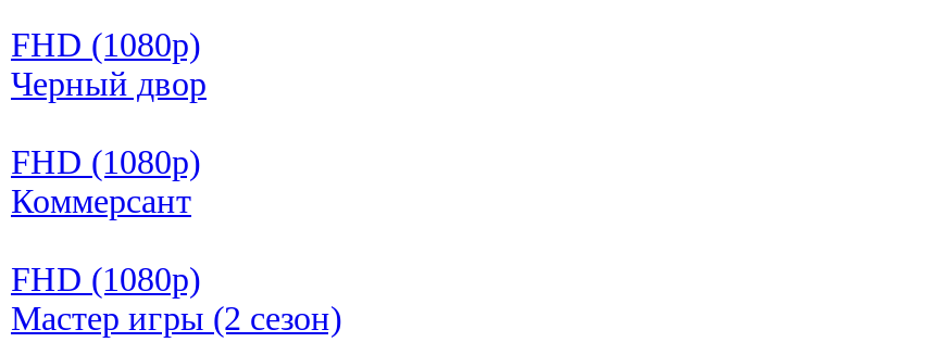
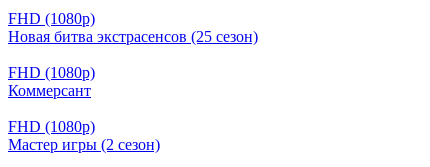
- Черный двор
+ Новая битва экстрасенсов (25 сезон)
